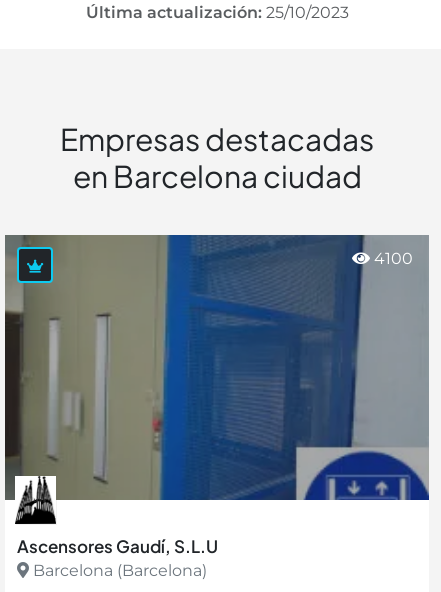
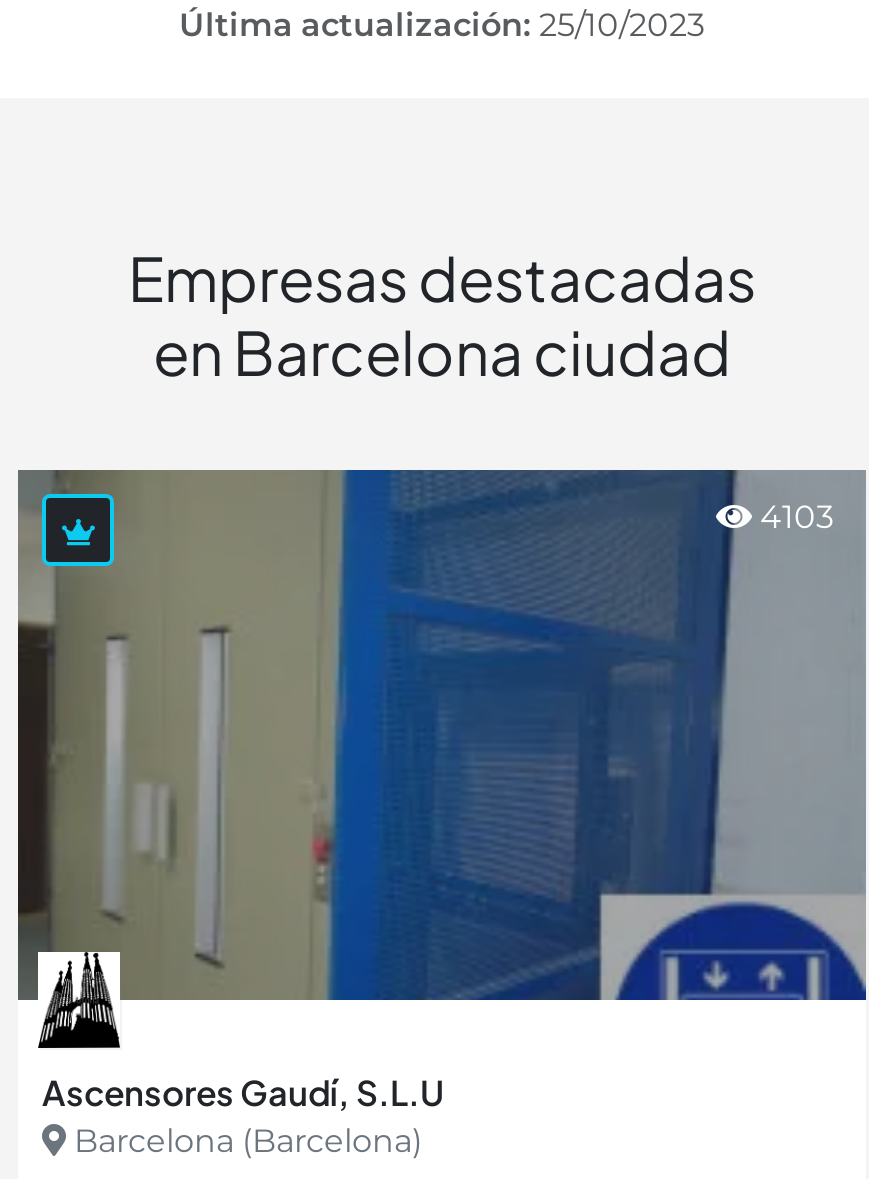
- 4100
+ 4103
